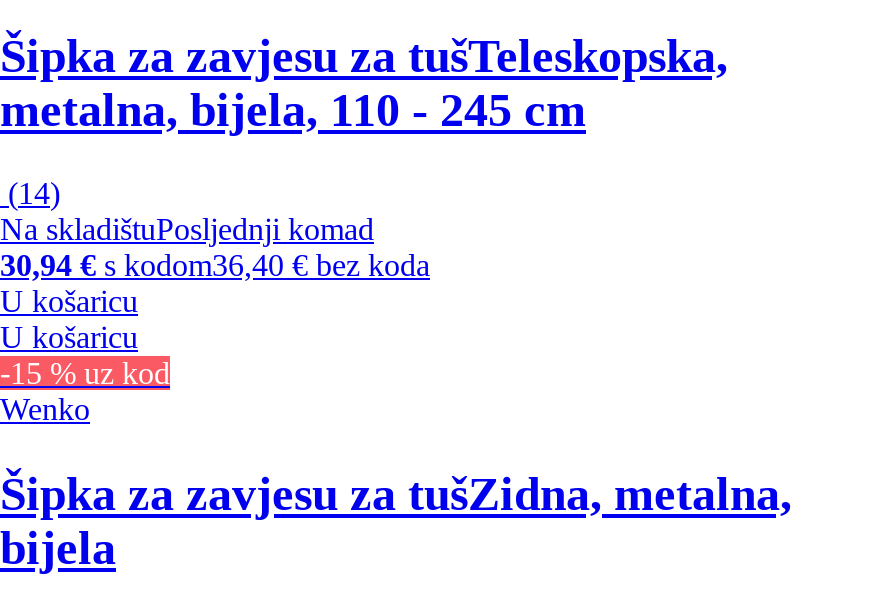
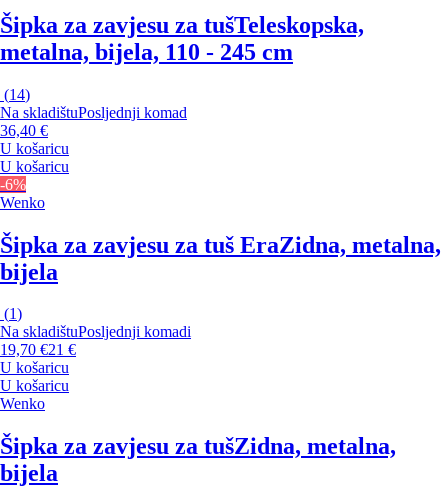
- 30,94 €s kodom36,40 € bez koda
+ 36,40 €

- -15 % uz kod
+ -6%
+ Wenko
+ Šipka za zavjesu za tuš EraZidna, metalna,
+ bijela
+ (1)
+ Na skladištuPosljednji komadi
+ 19,70 €21 €
+ U košaricu
+ U košaricu
